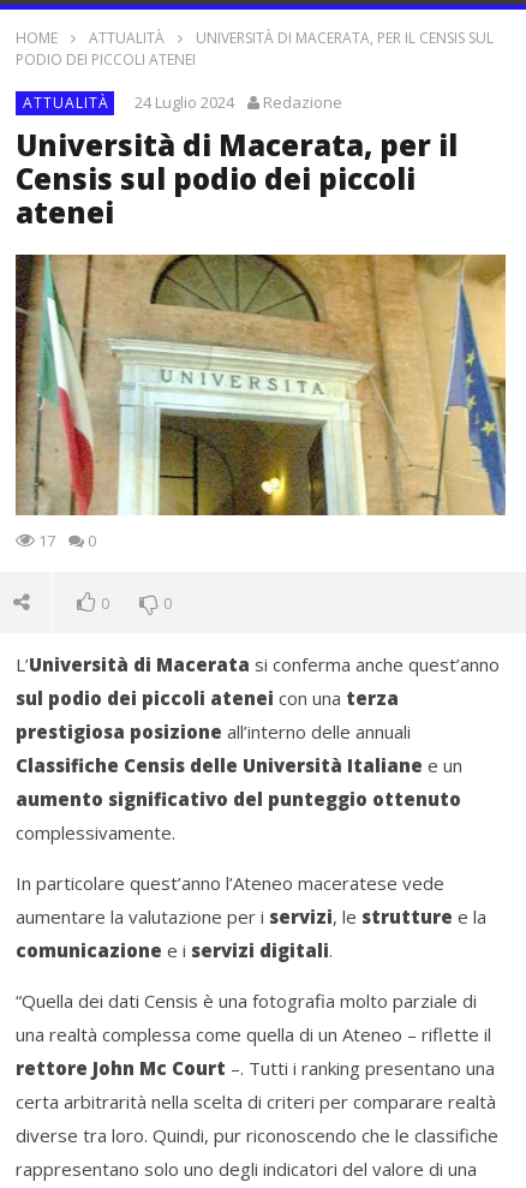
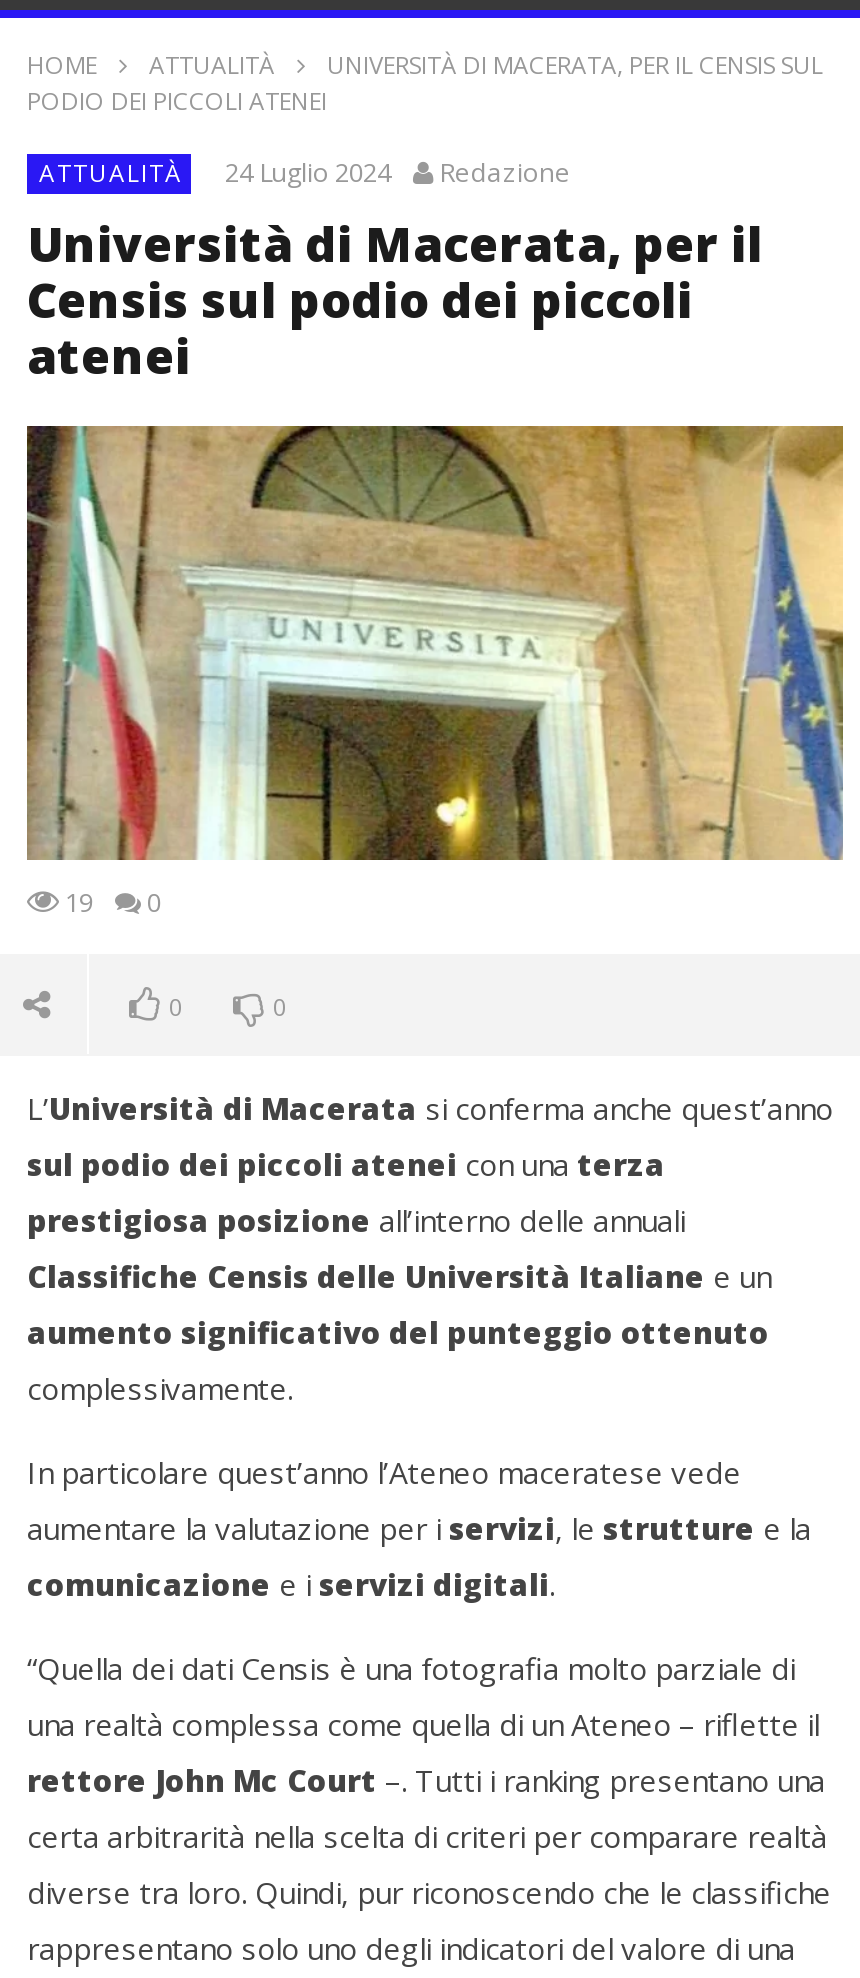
- 17 0
+ 19 0
